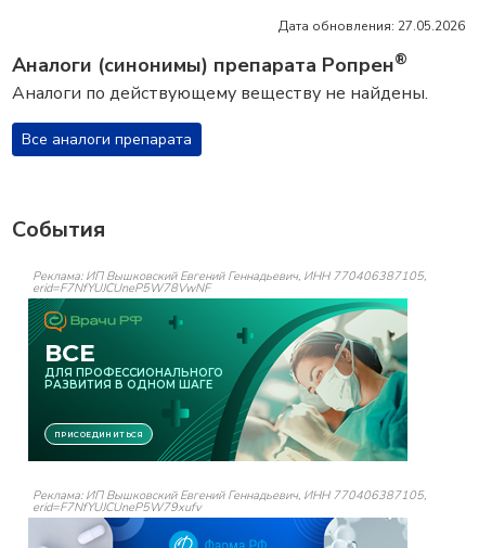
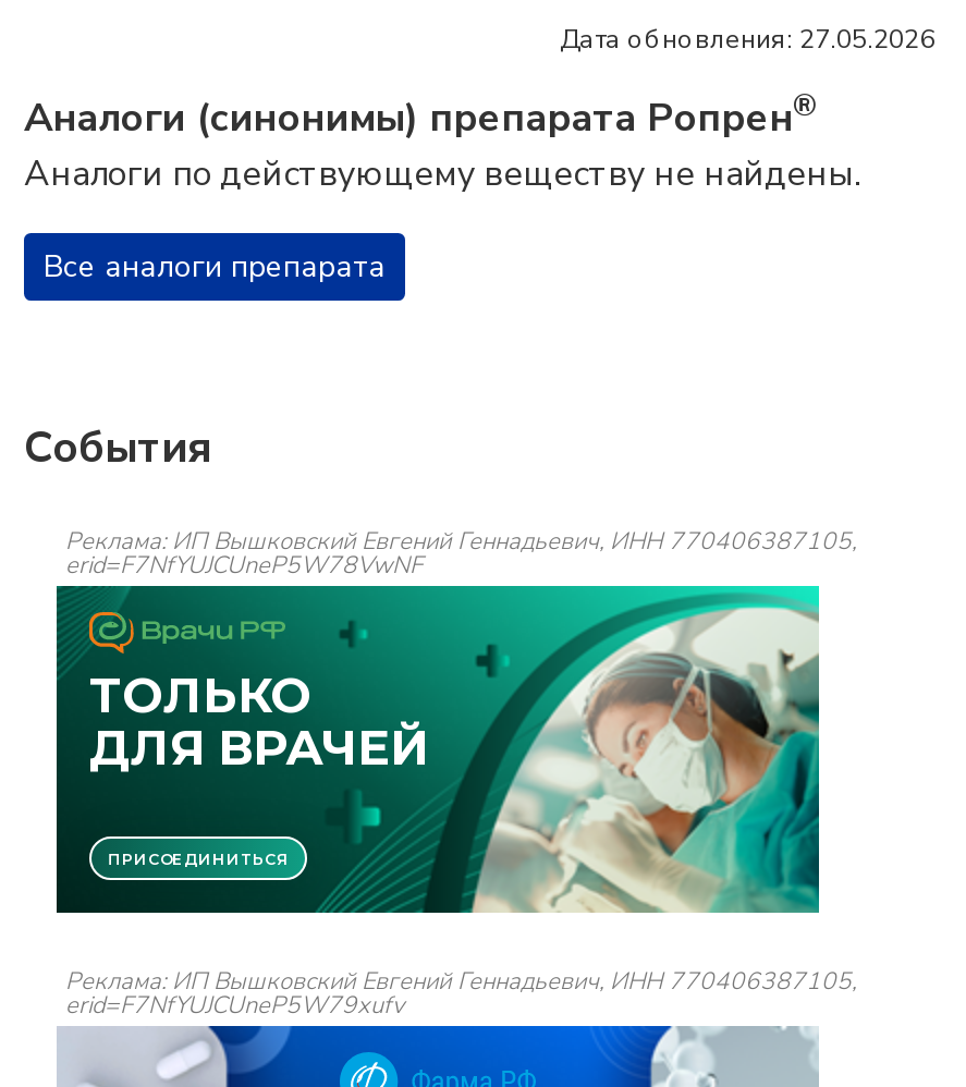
- [image]
+ [image]
